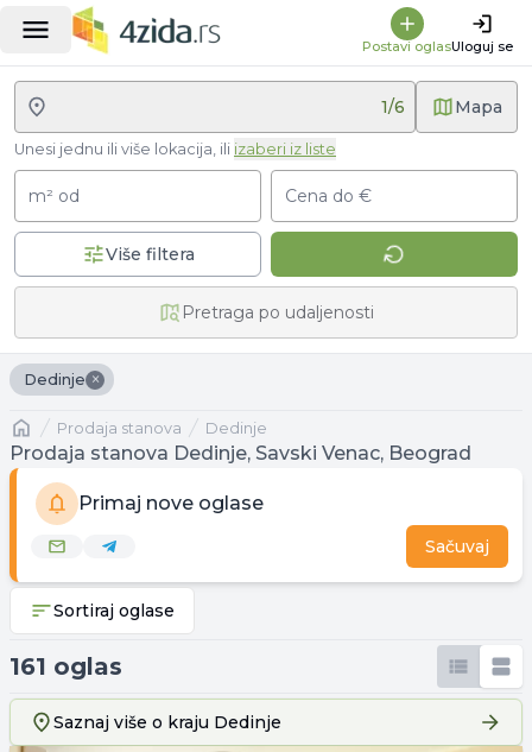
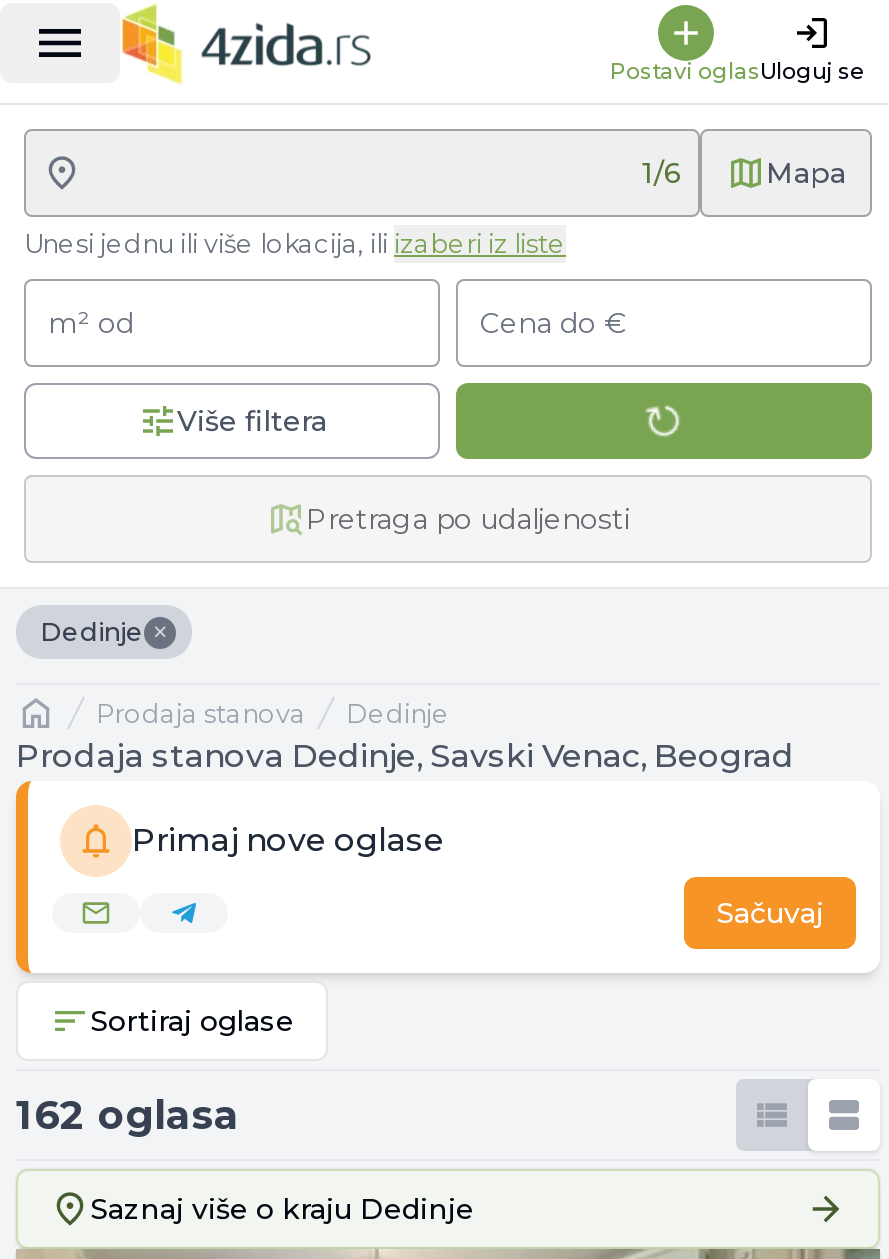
- 161 oglas
+ 162 oglasa
